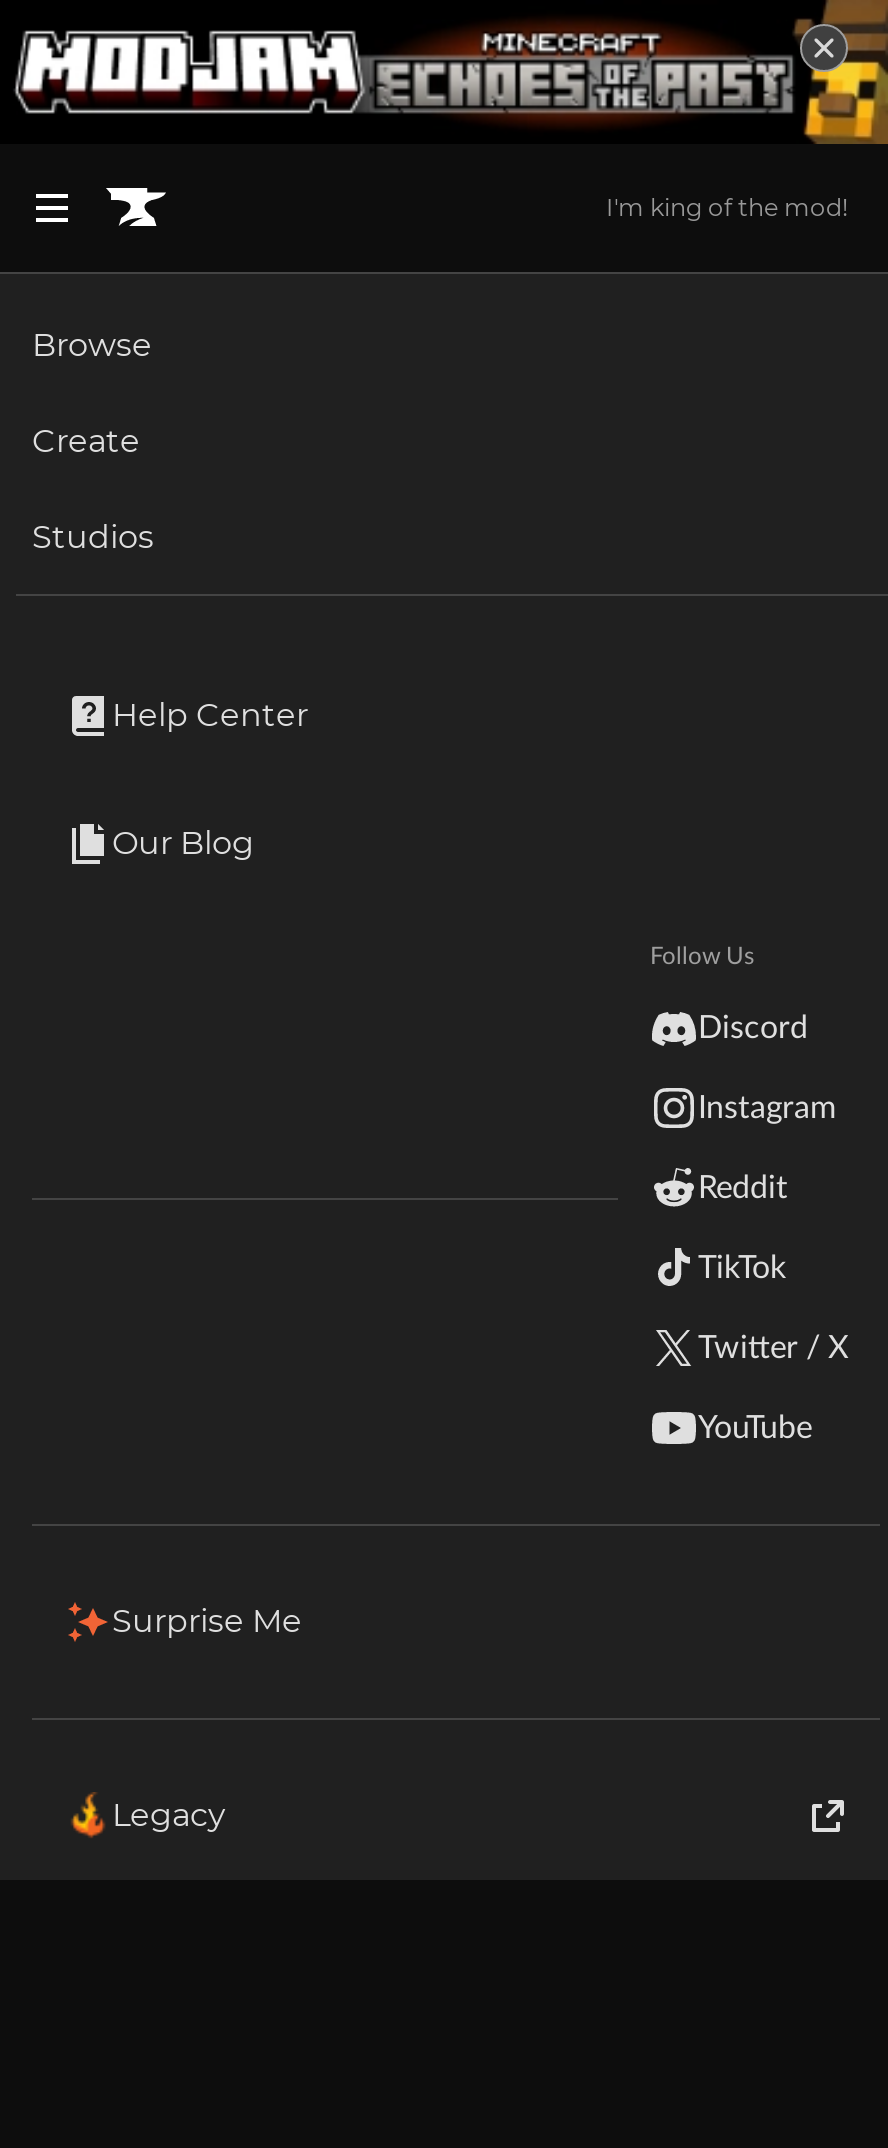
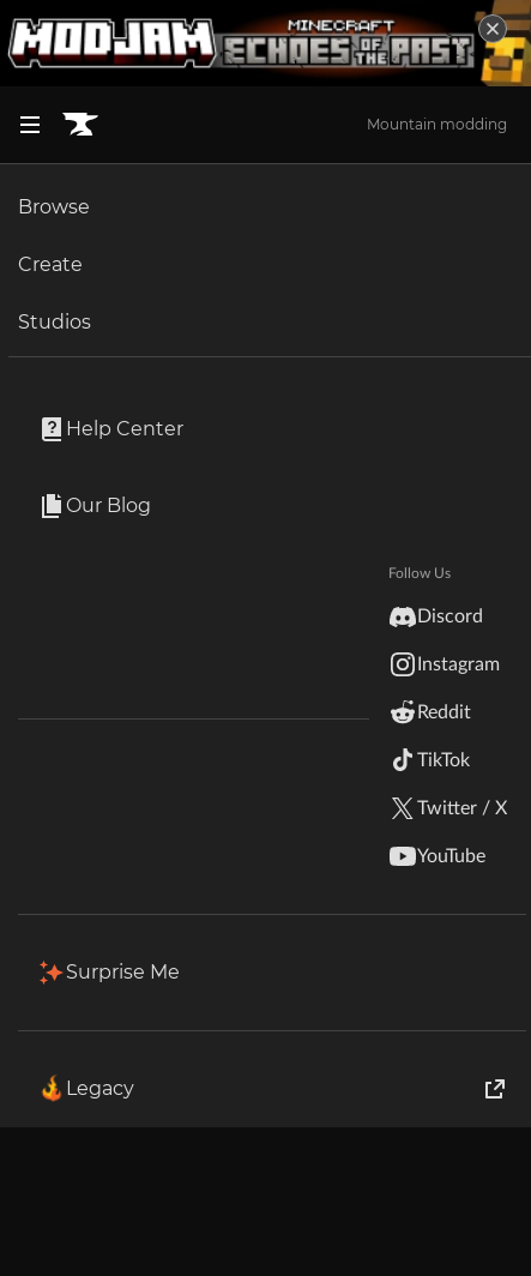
- I'm king of the mod!
+ Mountain modding
